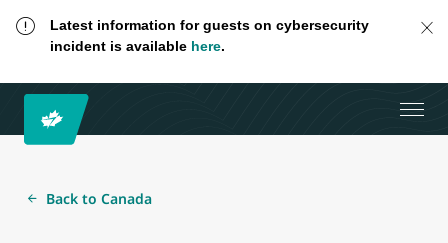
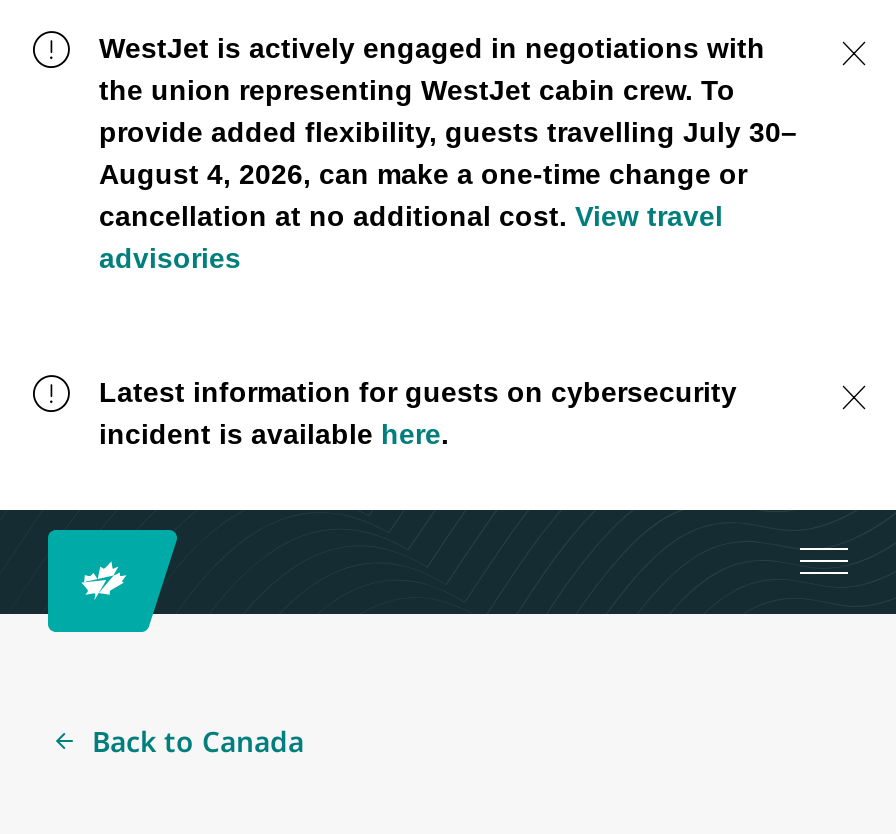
+ WestJet is actively engaged in negotiations with
+ the union representing WestJet cabin crew. To
+ provide added flexibility, guests travelling July 30–
+ August 4, 2026, can make a one-time change or
+ cancellation at no additional cost. View travel
+ advisories
